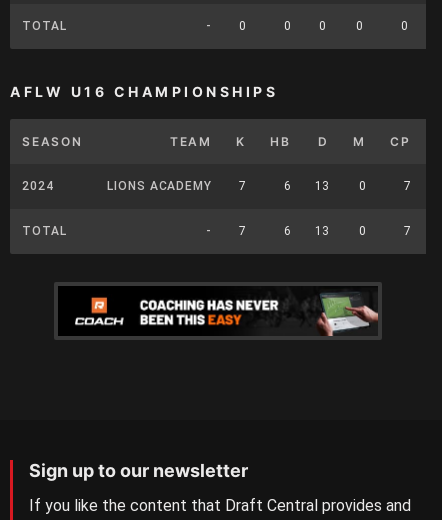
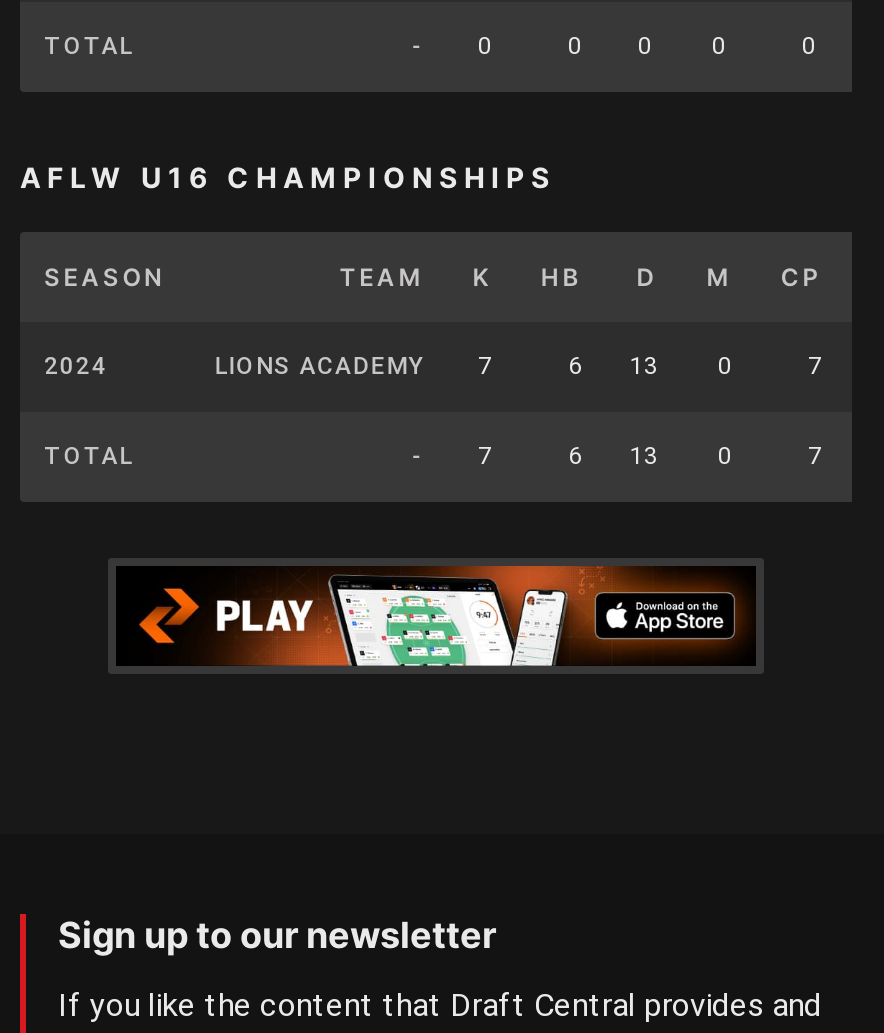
- [image]
+ [image]
